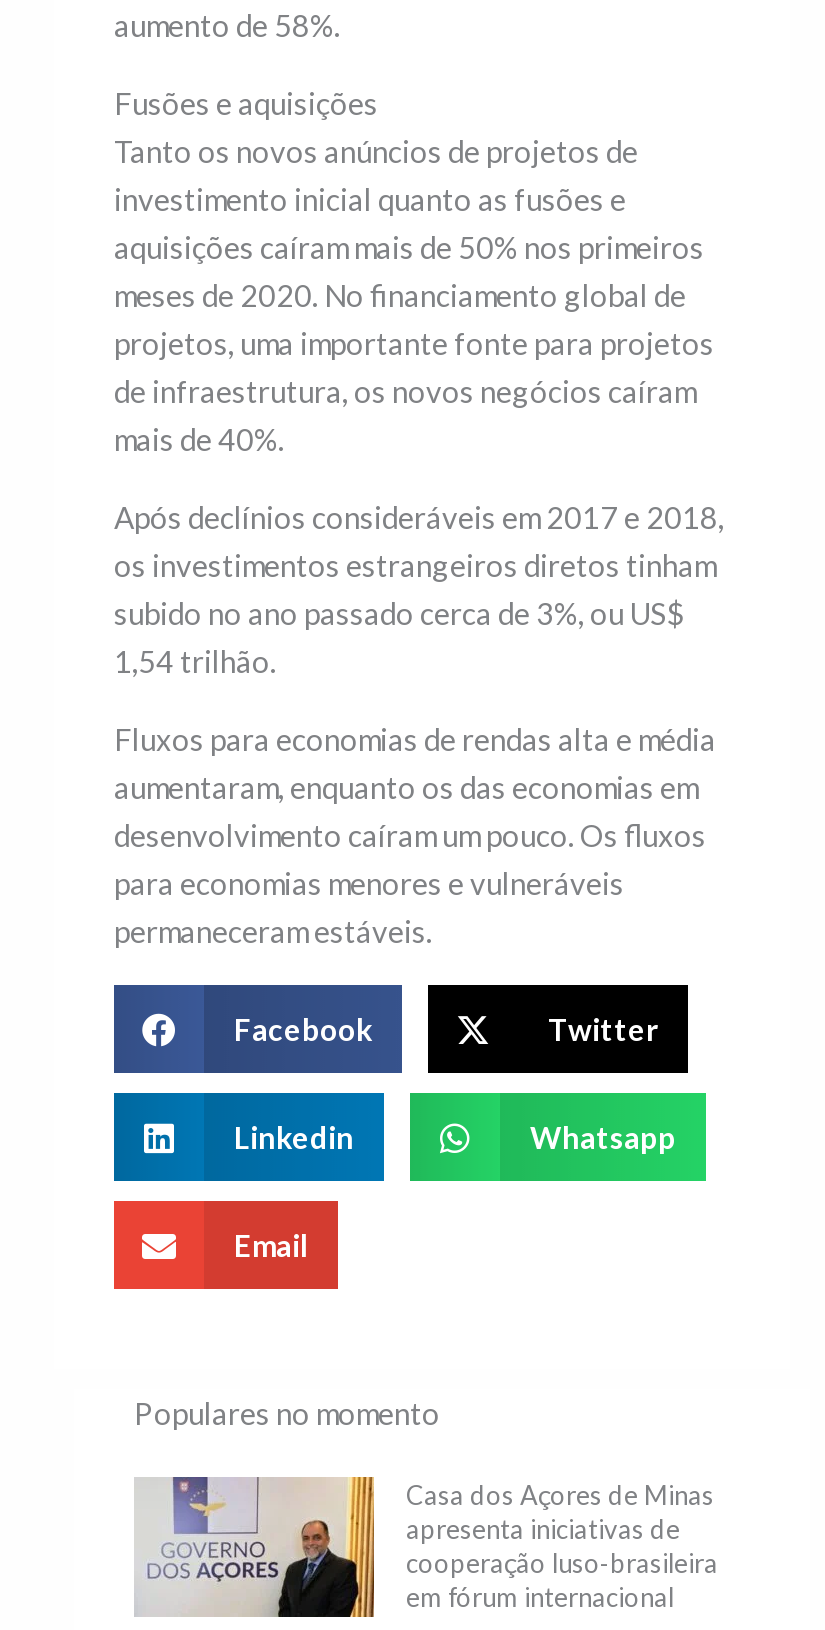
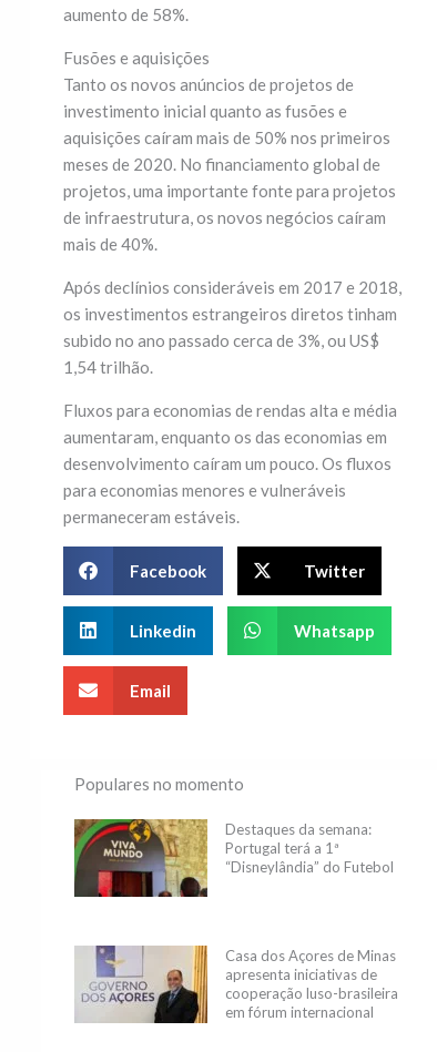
+ [image]
+ Destaques da semana:
+ Portugal terá a 1ª
+ “Disneylândia” do Futebol
